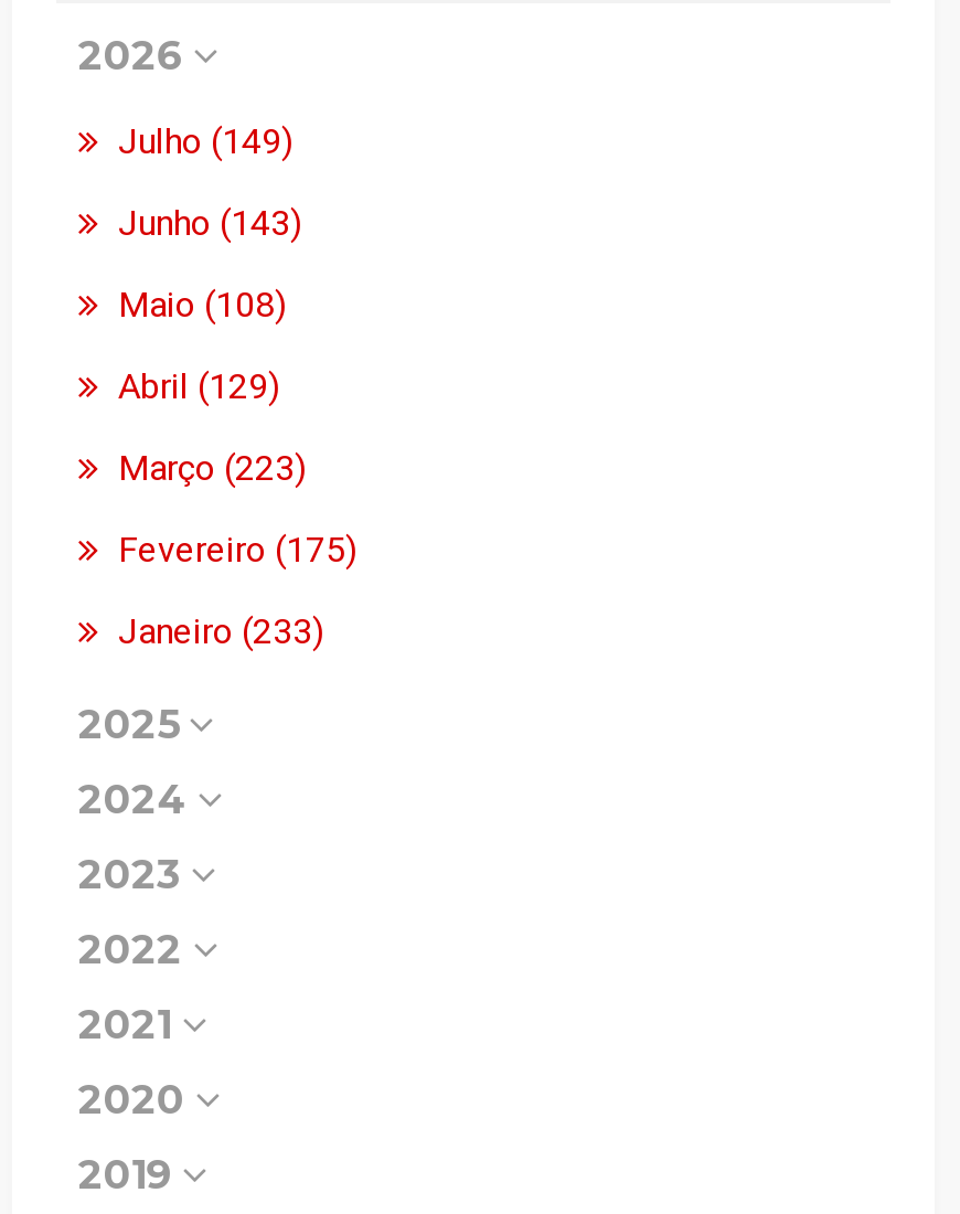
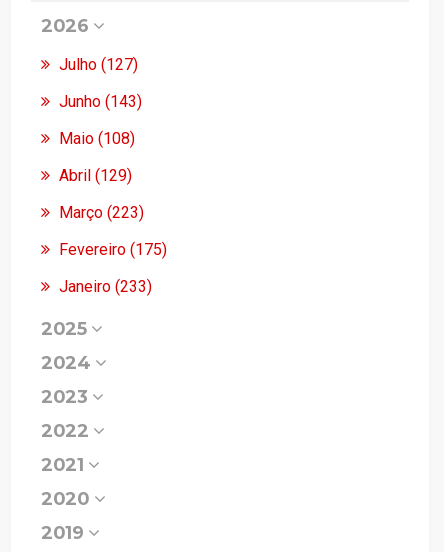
- Julho (149)
+ Julho (127)
